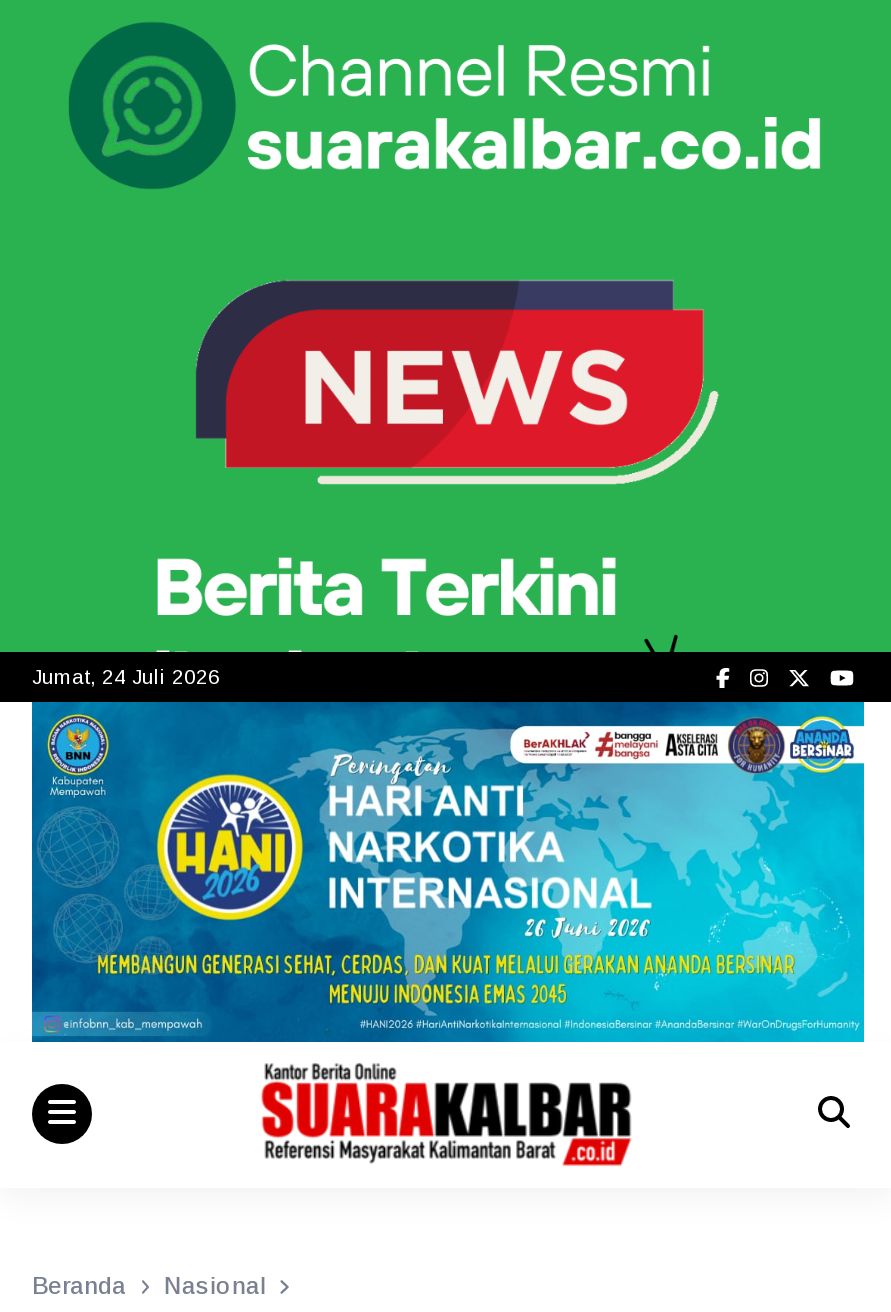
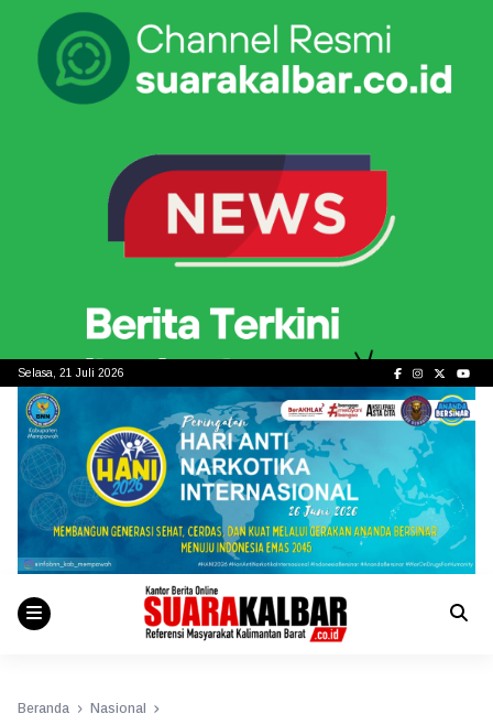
- Jumat, 24 Juli 2026
+ Selasa, 21 Juli 2026
